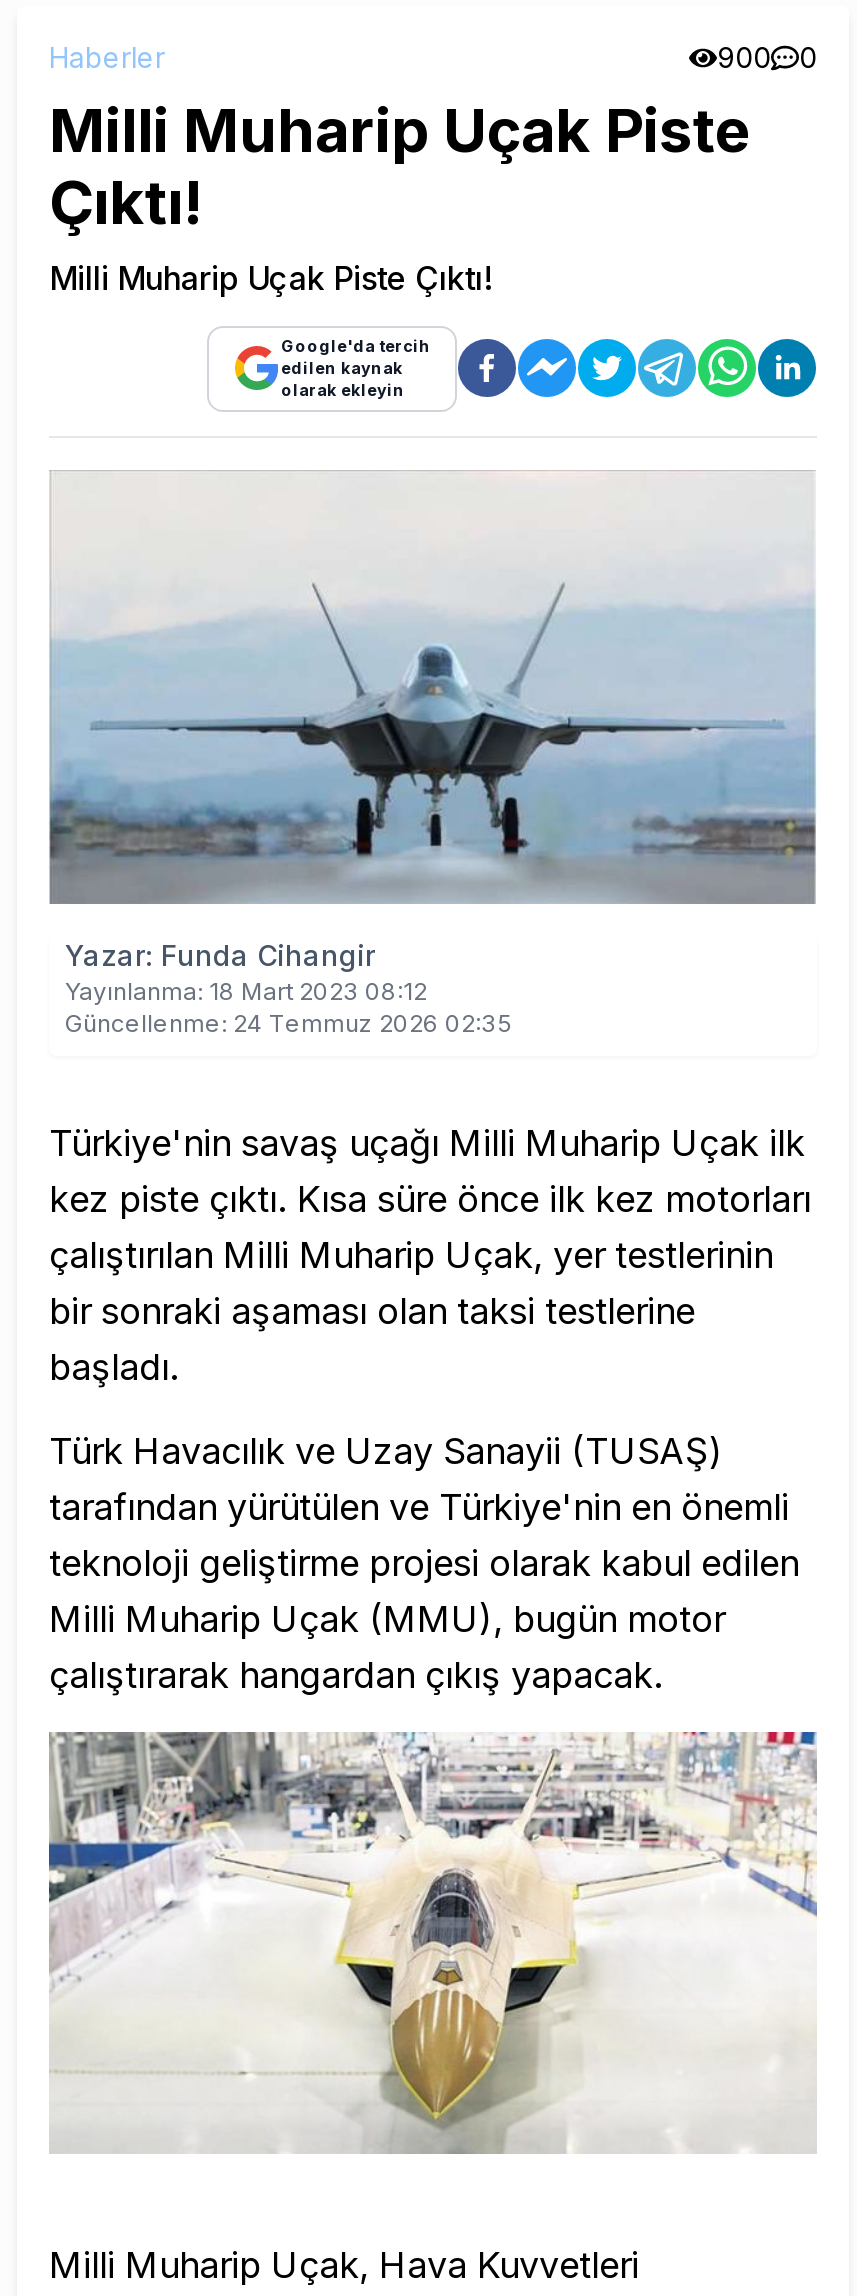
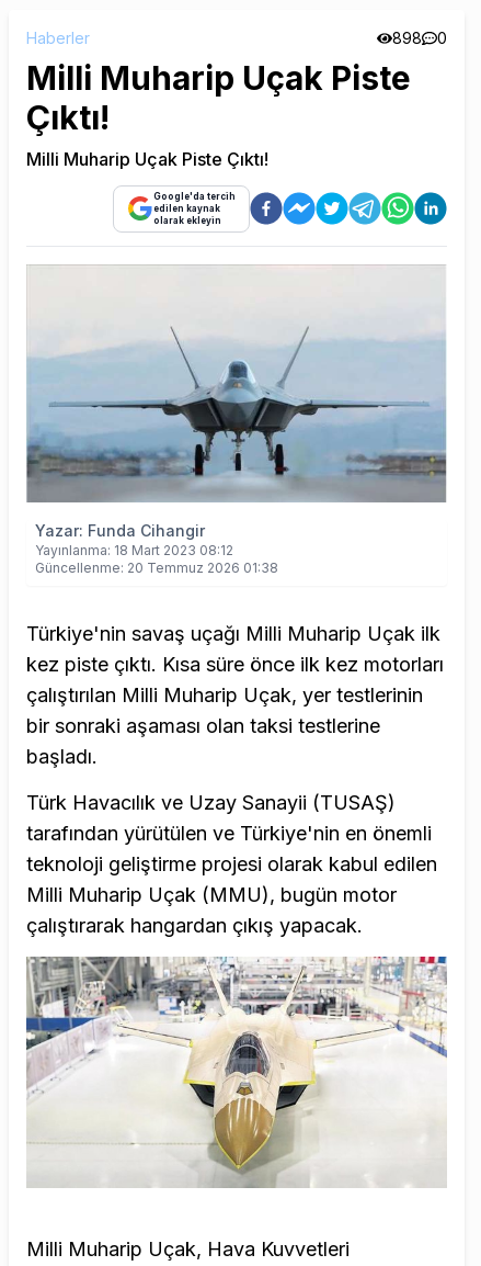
- 900 0
+ 898 0

- Güncellenme: 24 Temmuz 2026 02:35
+ Güncellenme: 20 Temmuz 2026 01:38
